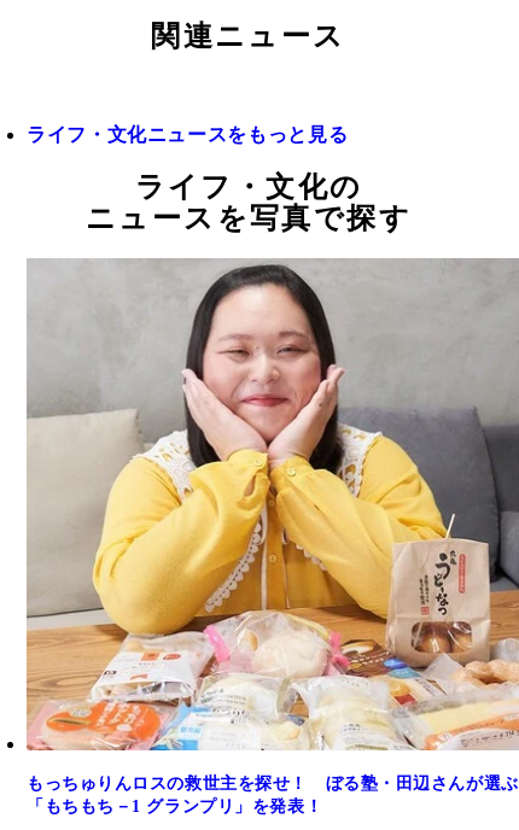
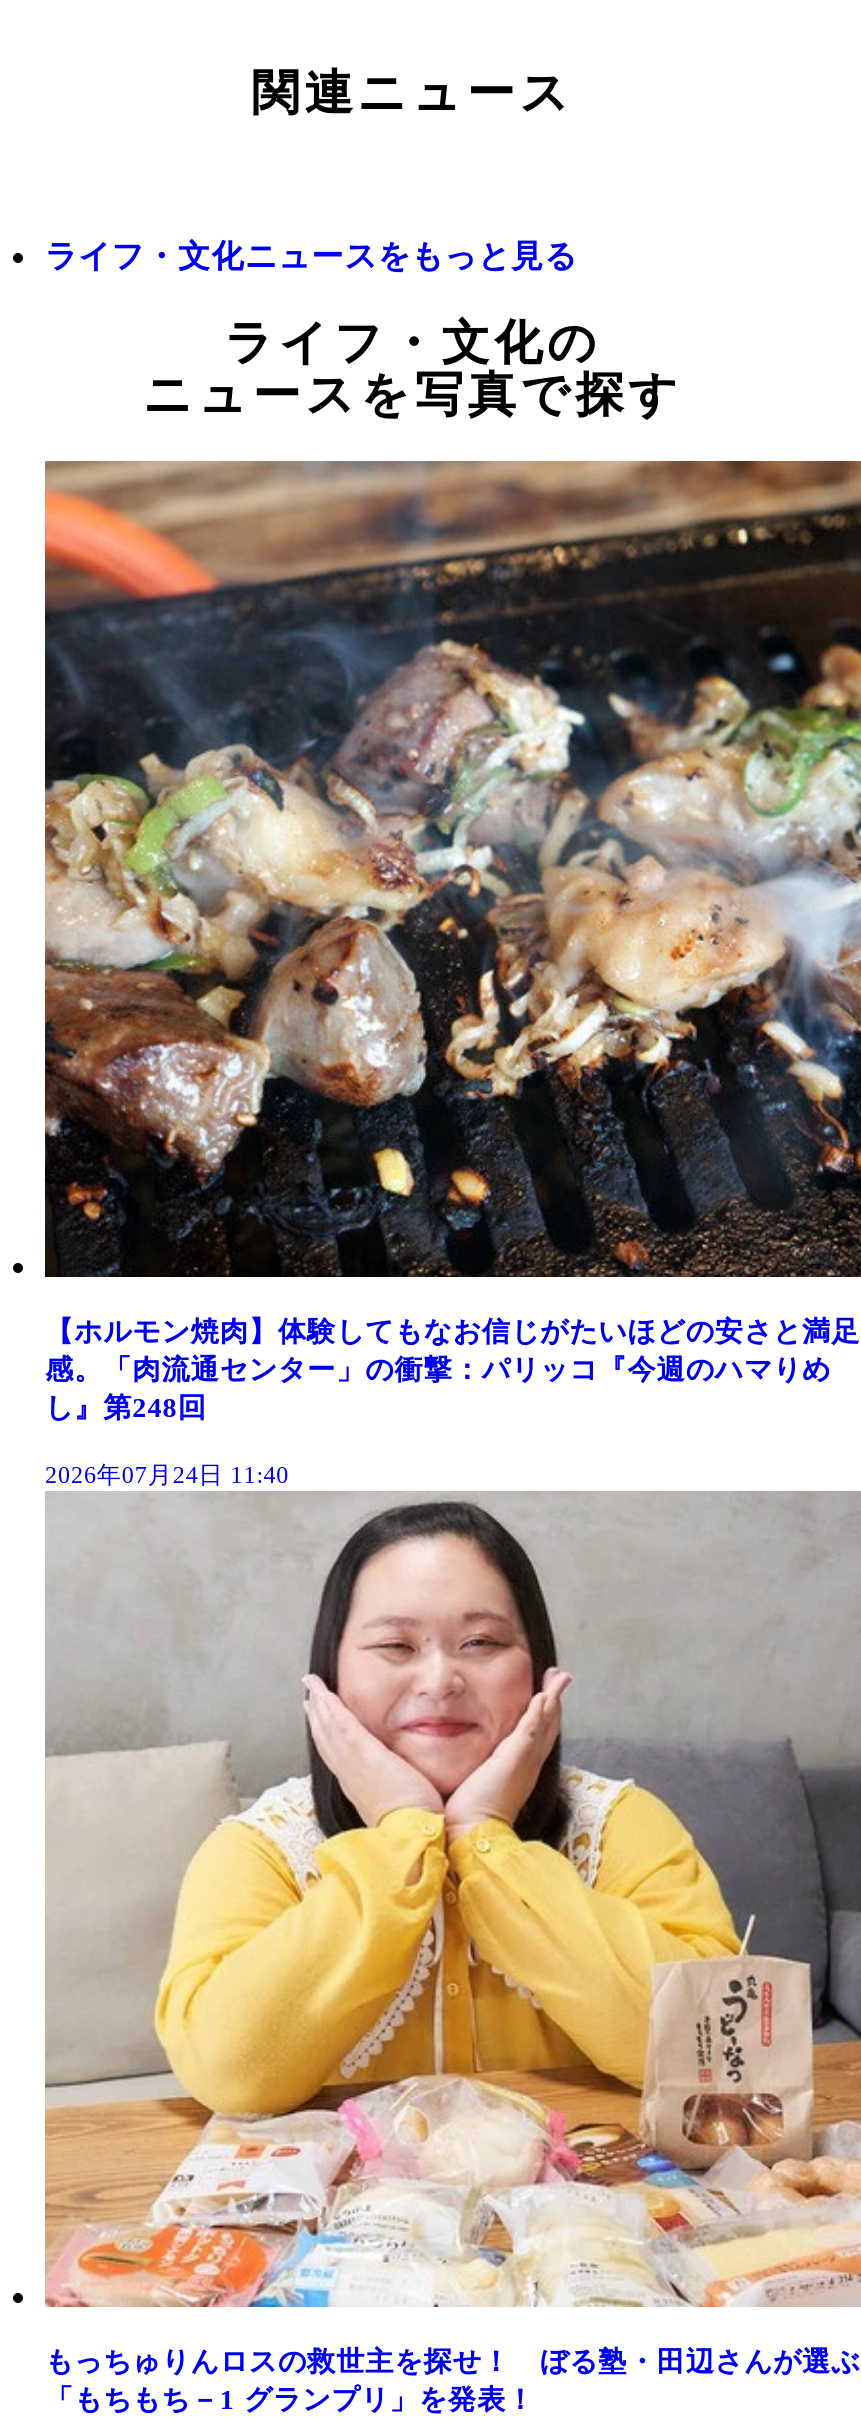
+ [image]
+ 【ホルモン焼肉】体験してもなお信じがたいほどの安さと満足
+ 感。「肉流通センター」の衝撃：パリッコ『今週のハマりめ
+ し』第248回
+ 2026年07月24日 11:40
